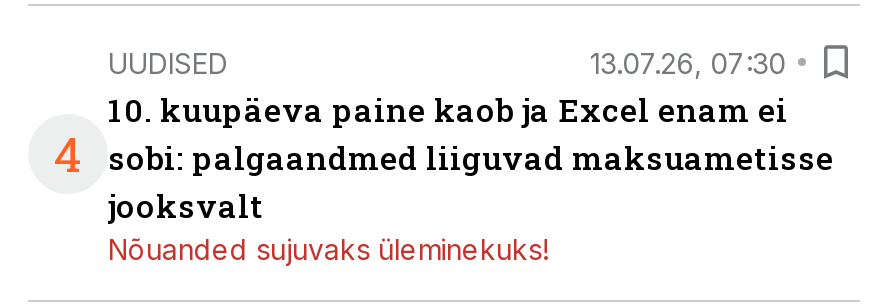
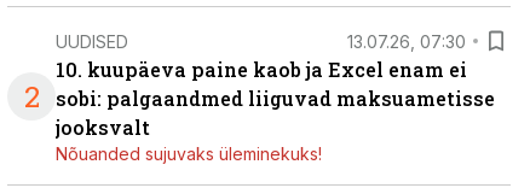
- 4 sobi: palgaandmed liiguvad maksuametisse
+ 2 sobi: palgaandmed liiguvad maksuametisse
